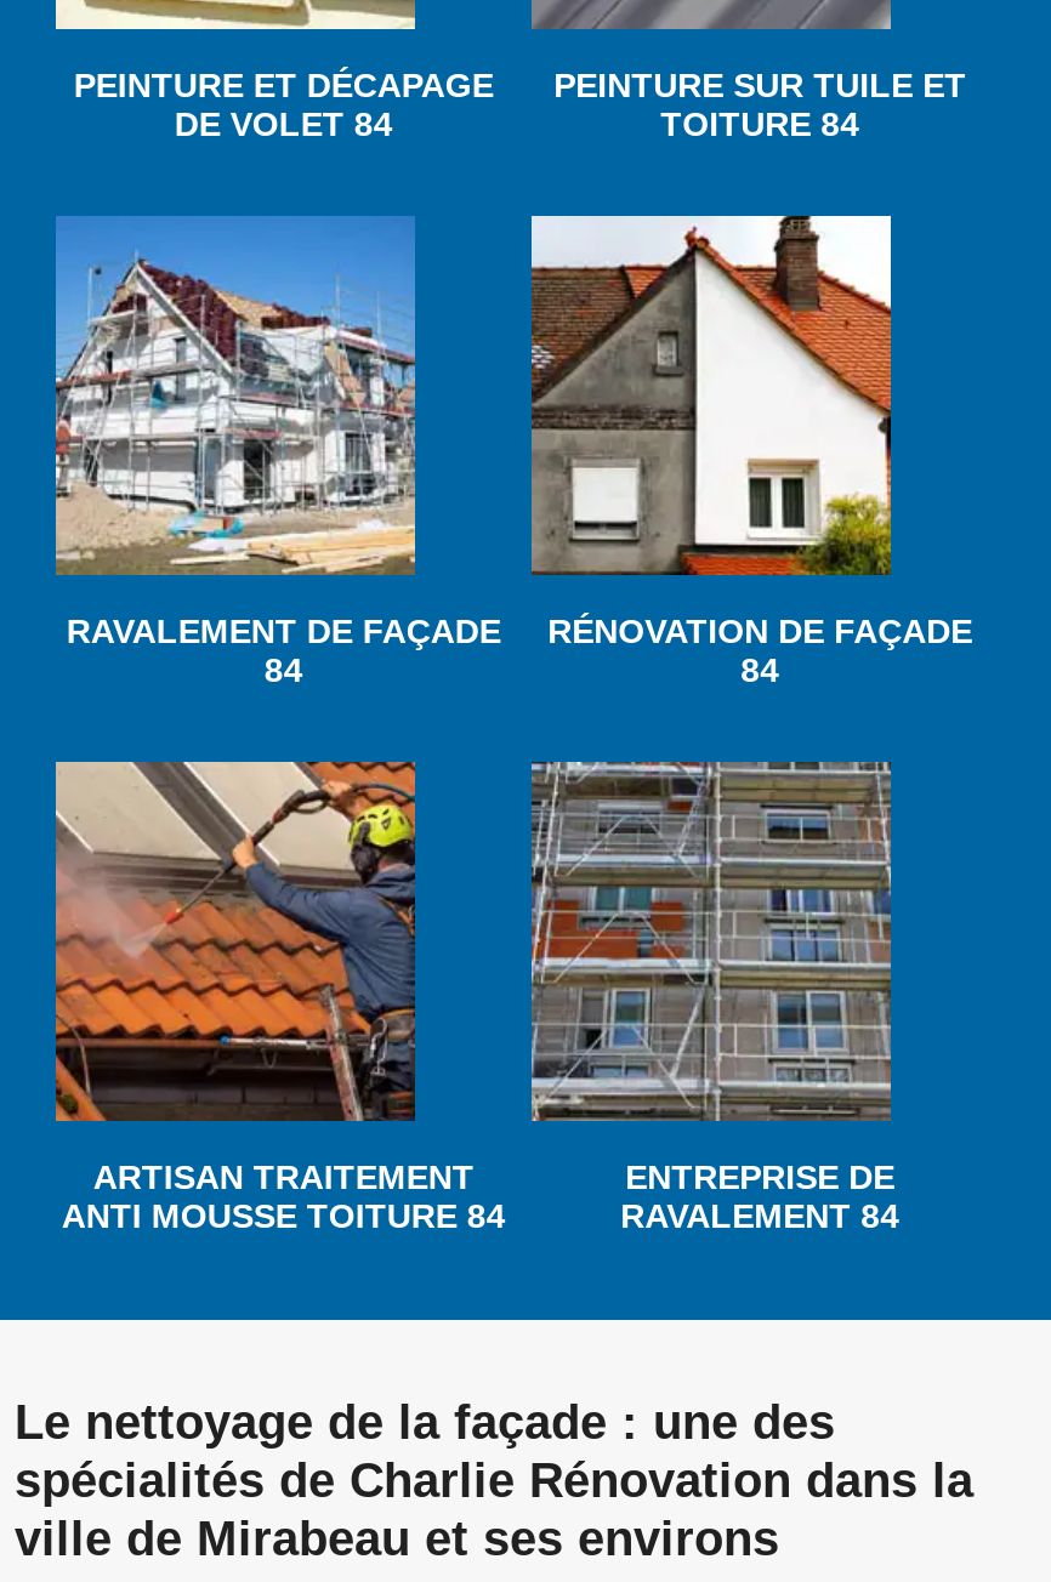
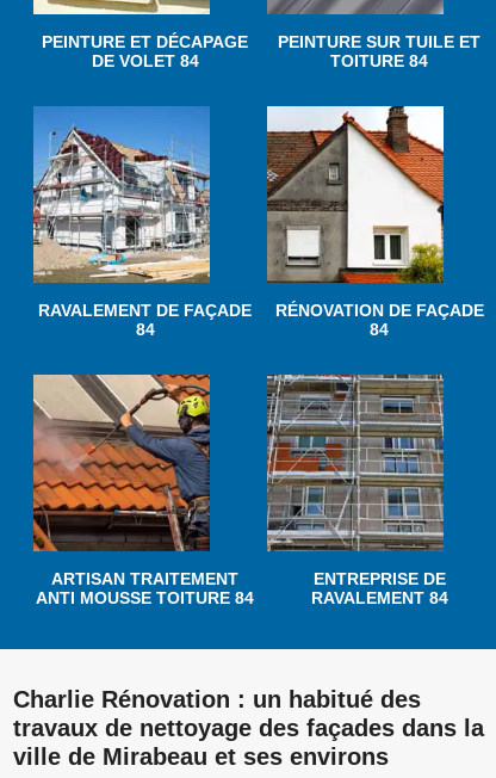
- Le nettoyage de la façade : une des
- spécialités de Charlie Rénovation dans la
+ Charlie Rénovation : un habitué des
+ travaux de nettoyage des façades dans la
